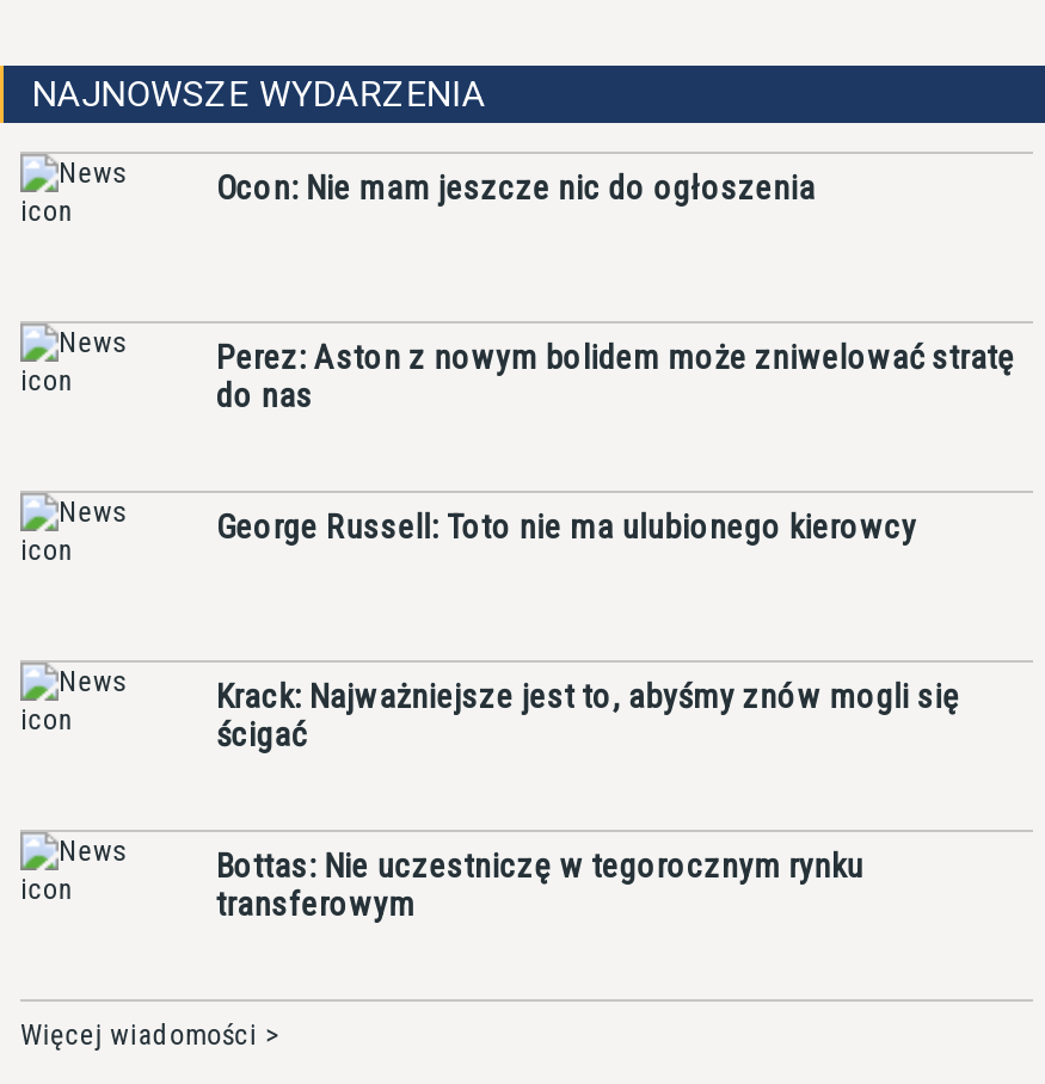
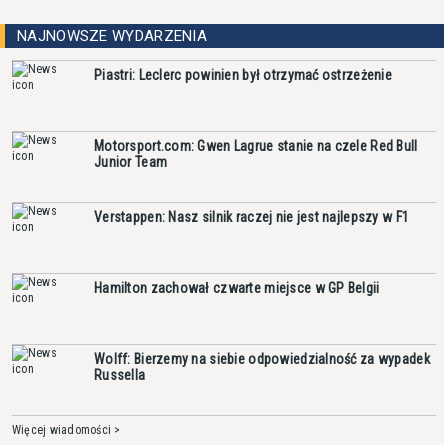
- Ocon: Nie mam jeszcze nic do ogłoszenia
+ Piastri: Leclerc powinien był otrzymać ostrzeżenie

- Perez: Aston z nowym bolidem może zniwelować stratę
- do nas
+ Motorsport.com: Gwen Lagrue stanie na czele Red Bull
+ Junior Team

- George Russell: Toto nie ma ulubionego kierowcy
+ Verstappen: Nasz silnik raczej nie jest najlepszy w F1

- Krack: Najważniejsze jest to, abyśmy znów mogli się
- ścigać
+ Hamilton zachował czwarte miejsce w GP Belgii

- Bottas: Nie uczestniczę w tegorocznym rynku
- transferowym
+ Wolff: Bierzemy na siebie odpowiedzialność za wypadek
+ Russella
